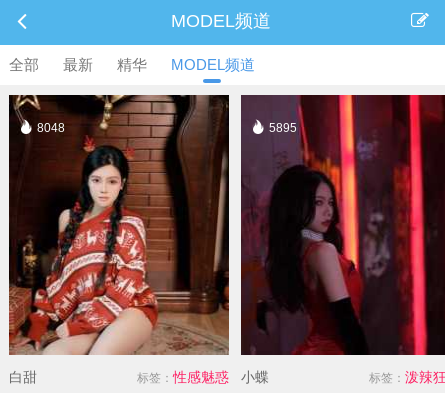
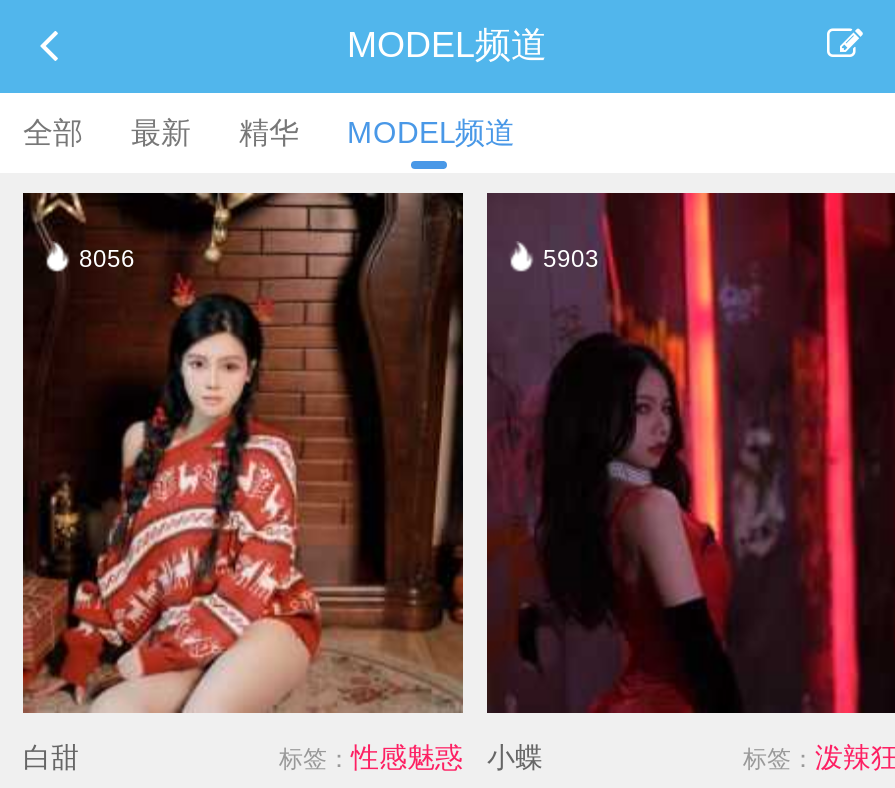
- 8048
+ 8056

- 5895
+ 5903
